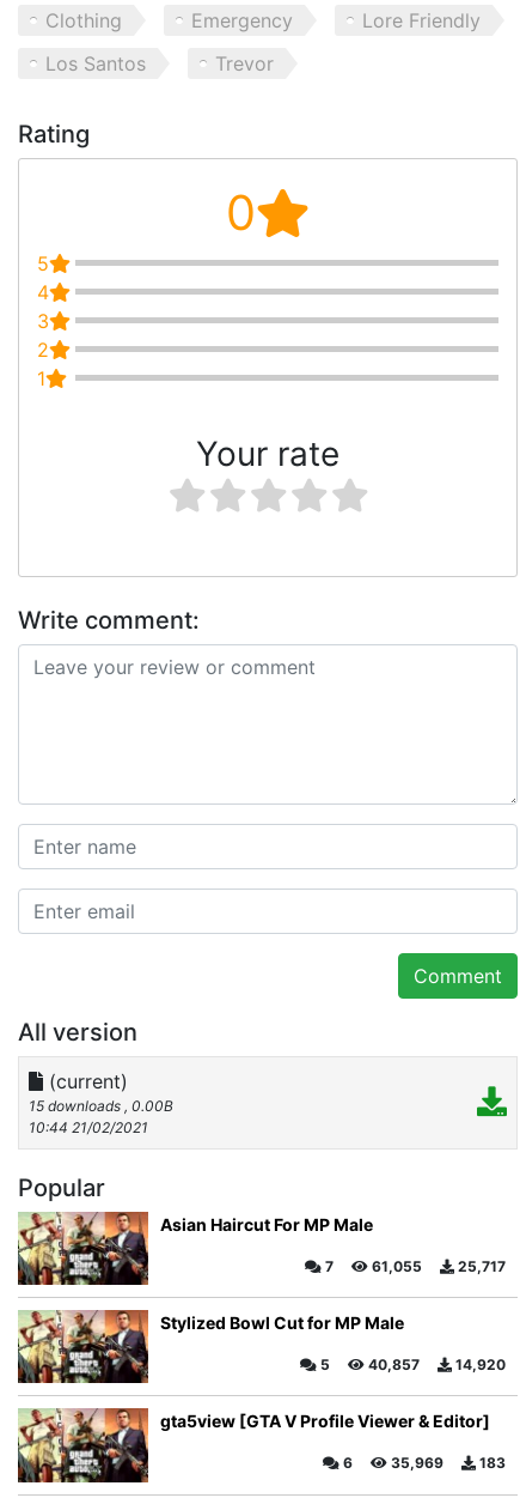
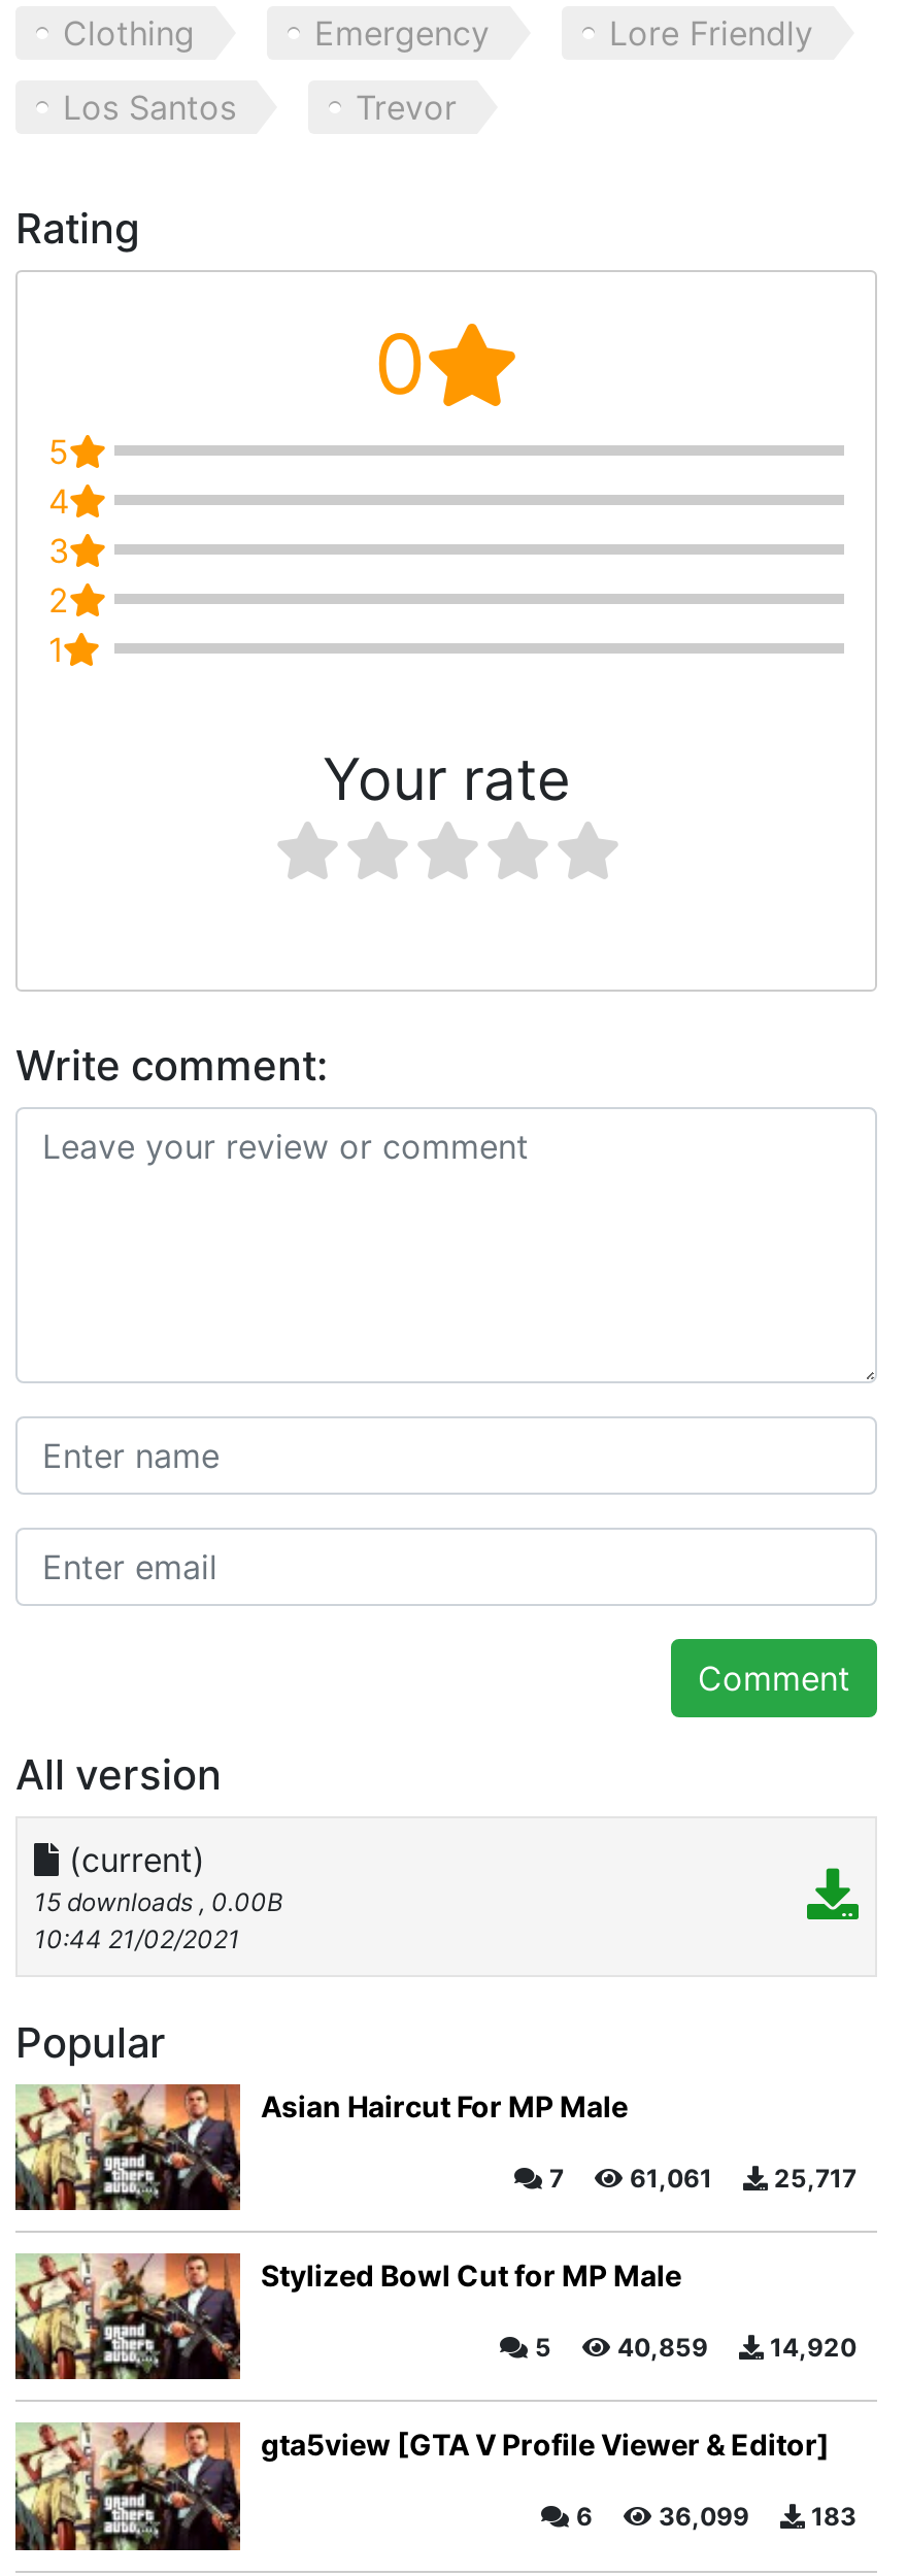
- 7 61,055 25,717
+ 7 61,061 25,717

- 5 40,857 14,920
+ 5 40,859 14,920

- 6 35,969 183
+ 6 36,099 183
